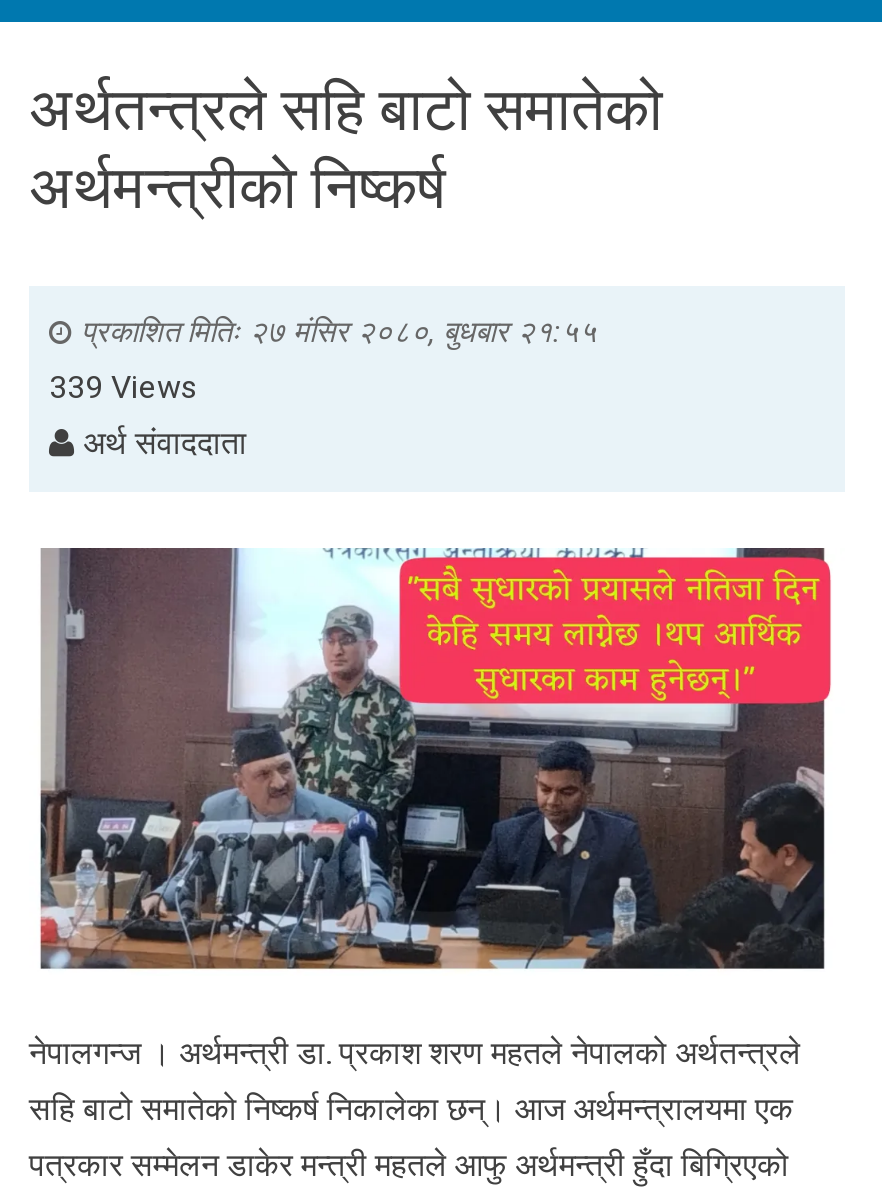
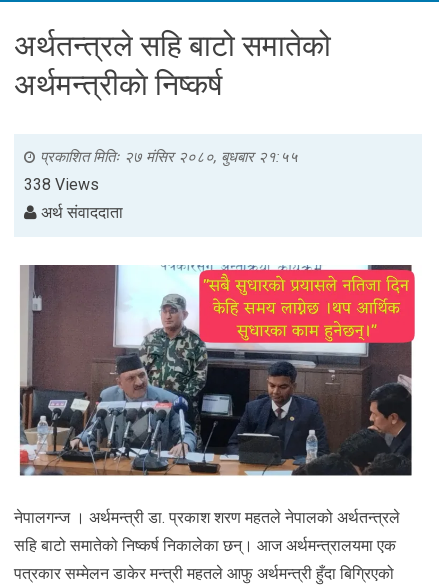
- 339 Views
+ 338 Views
